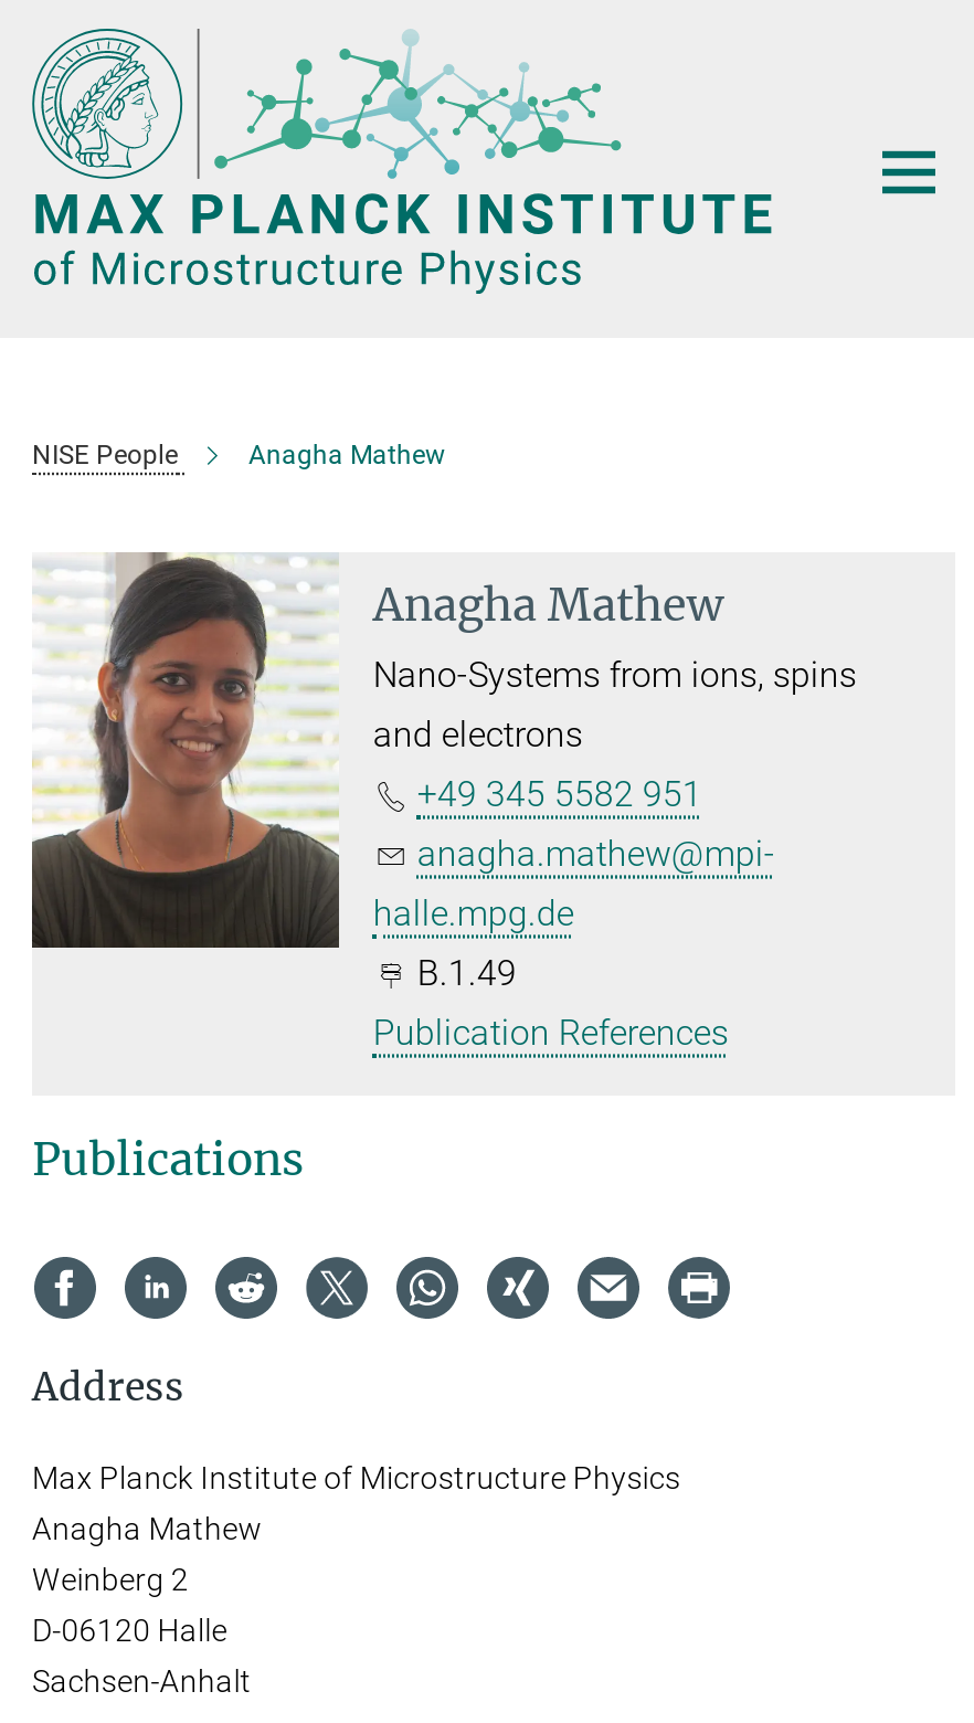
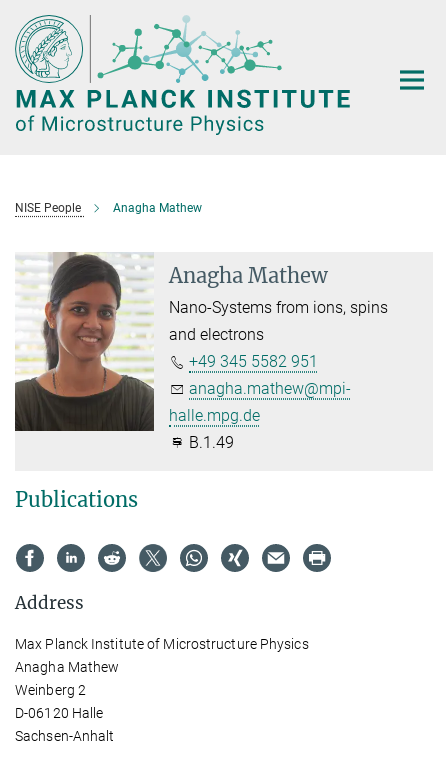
- Publication References
